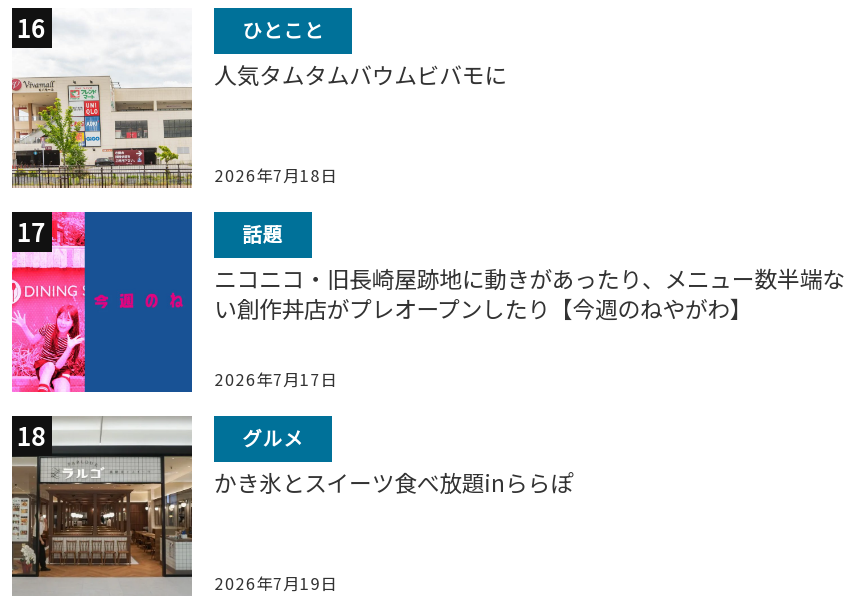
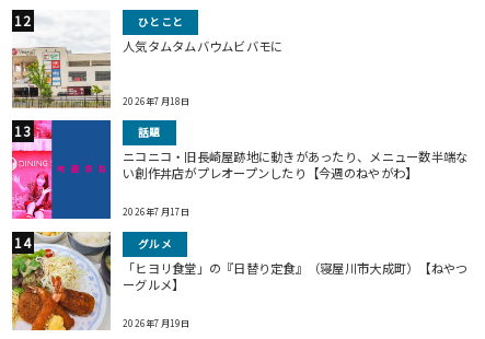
- [image]
- かき氷とスイーツ食べ放題inららぽ
+ [image]
+ 「ヒヨリ食堂」の『日替り定食』（寝屋川市大成町）【ねやつ
+ ーグルメ】
